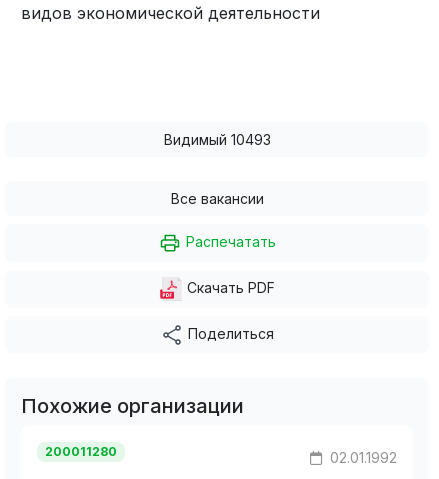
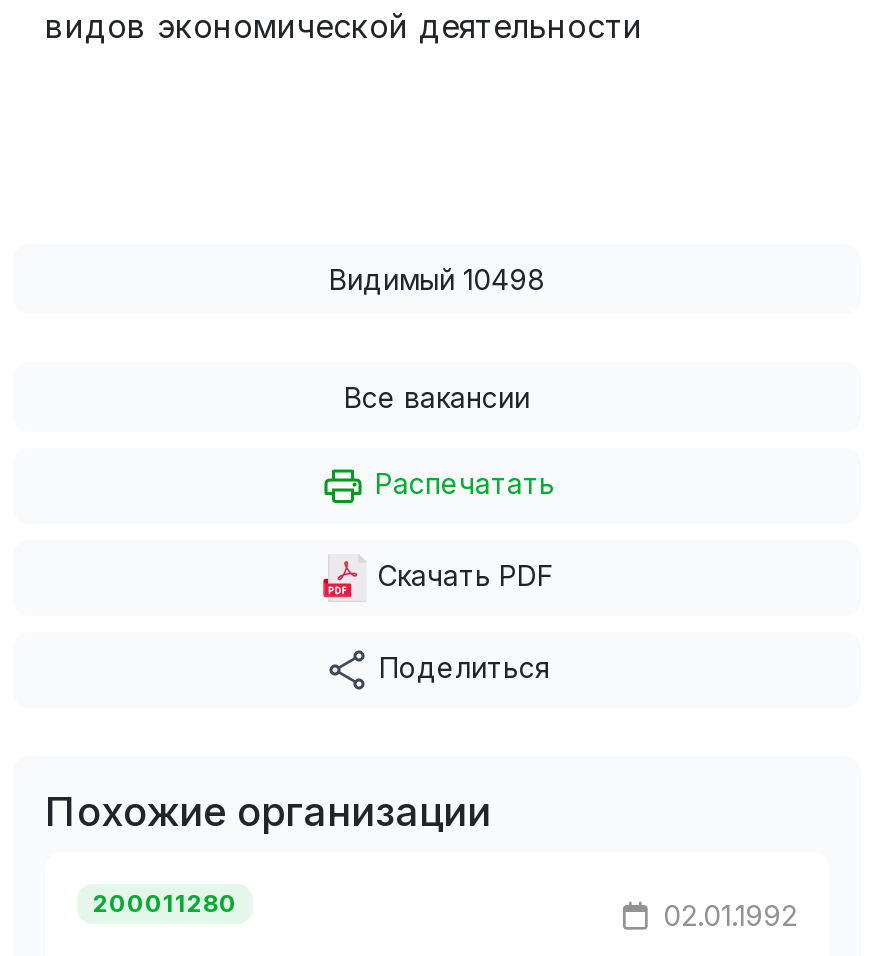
- Видимый 10493
+ Видимый 10498
